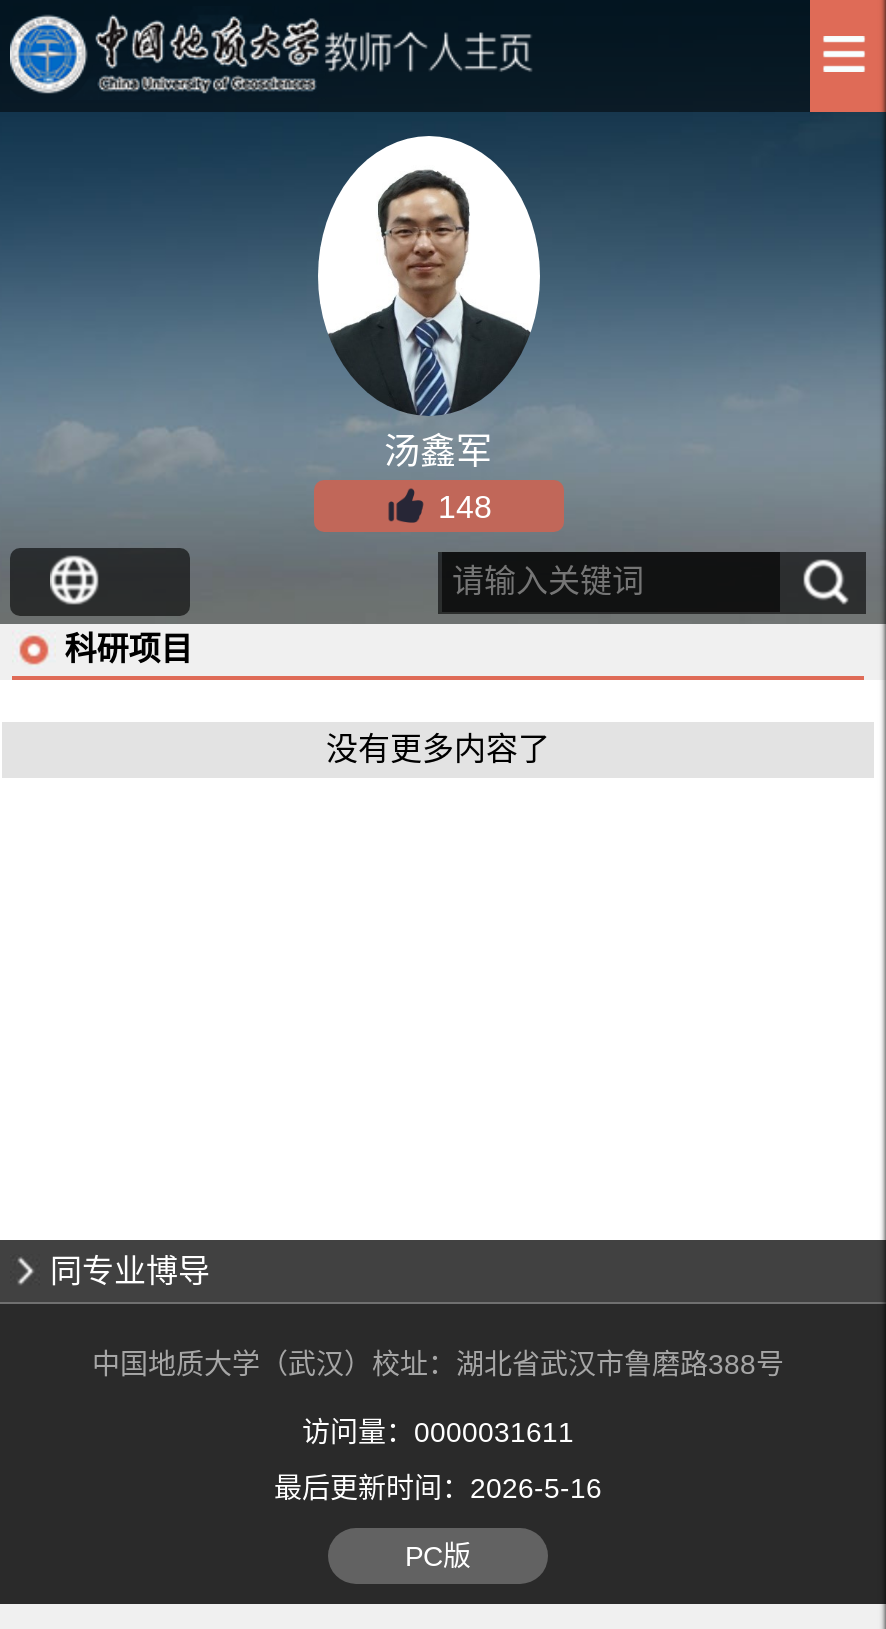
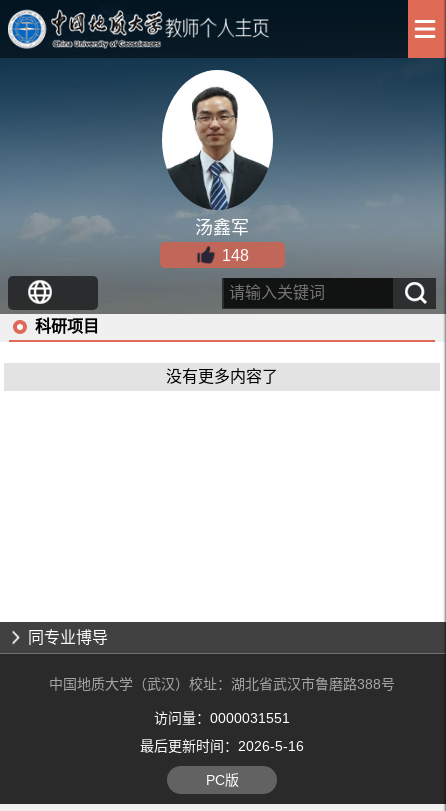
- 访问量：0000031611
+ 访问量：0000031551
